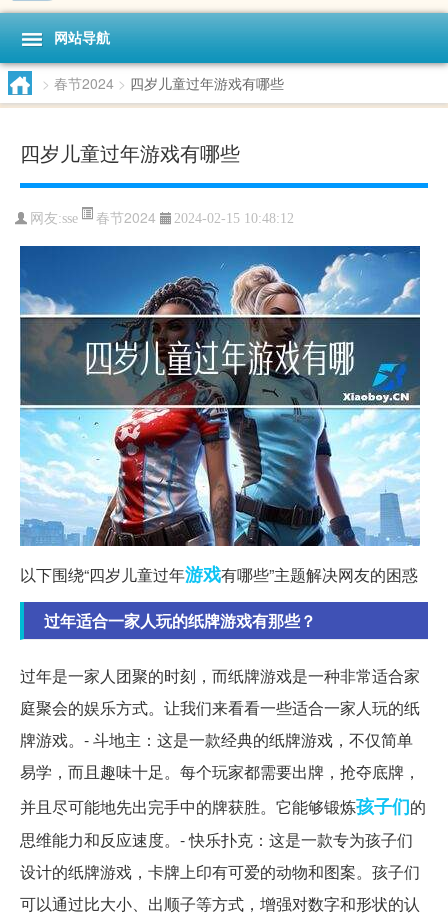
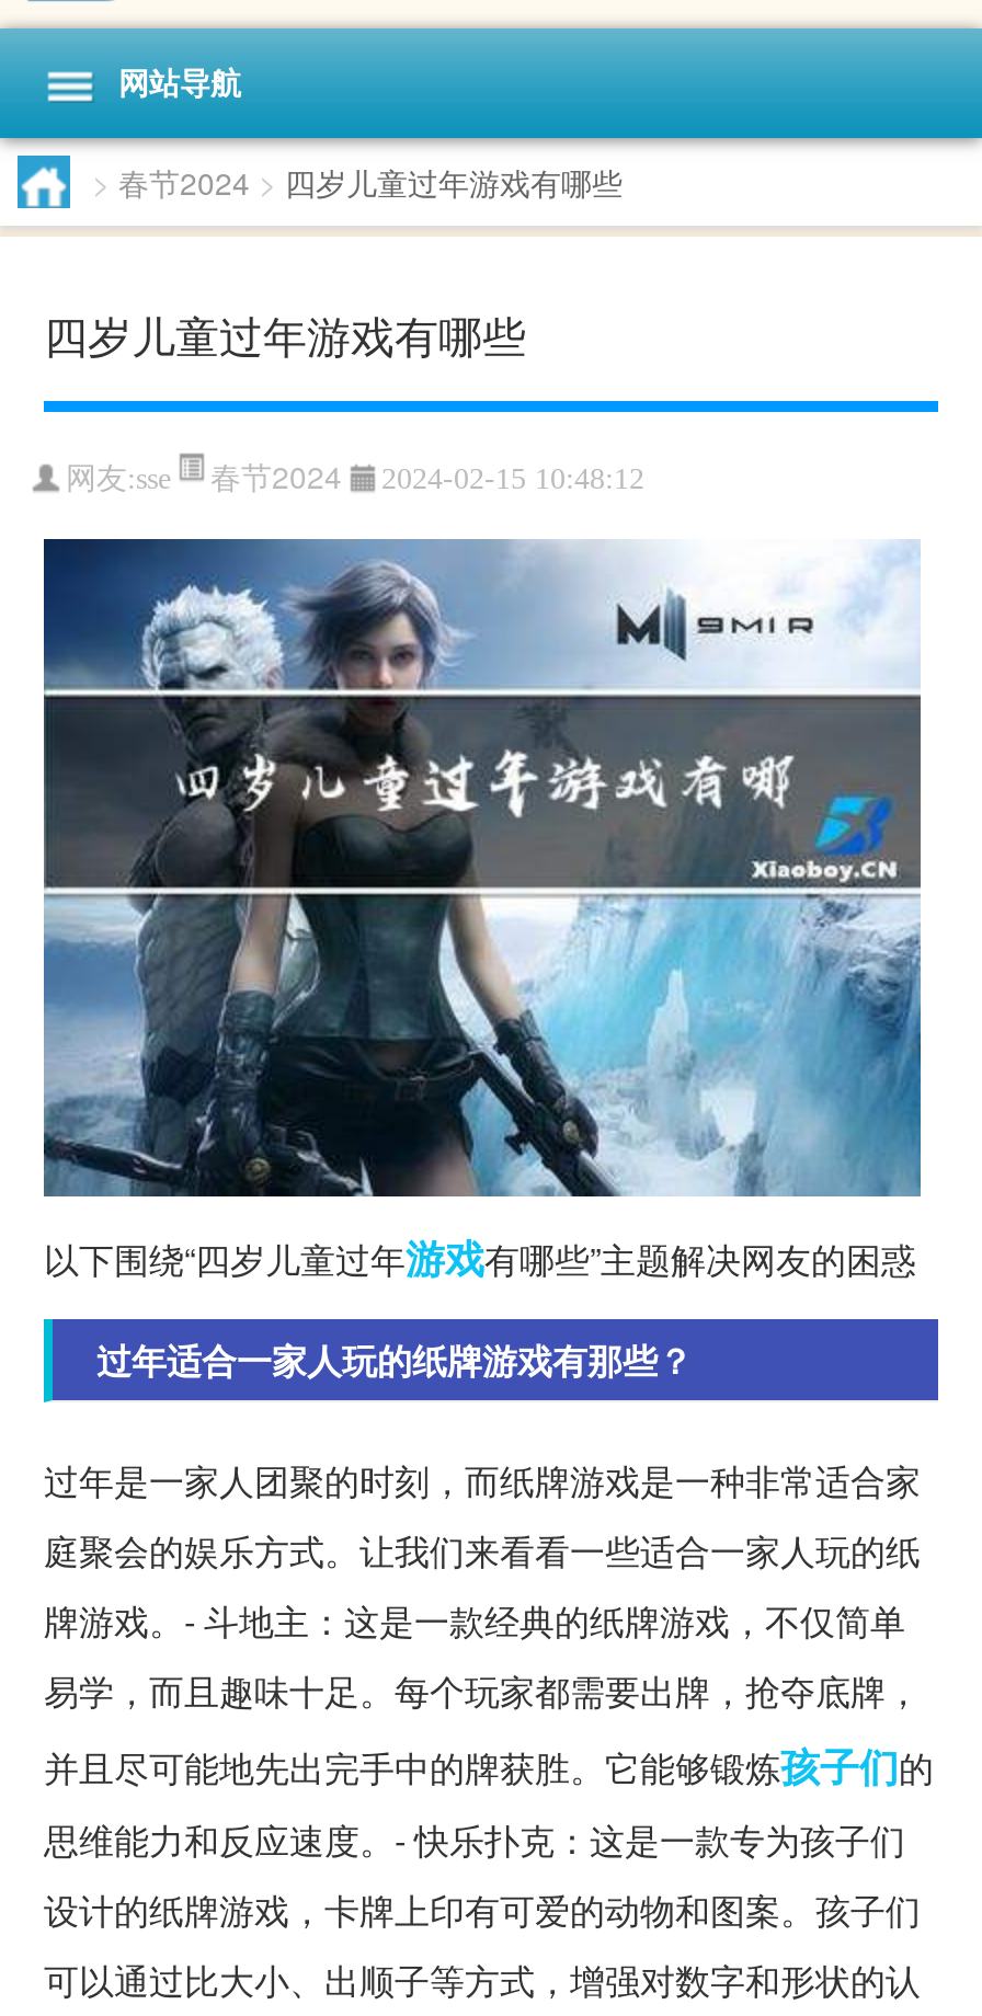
- [image]
+ [image]
